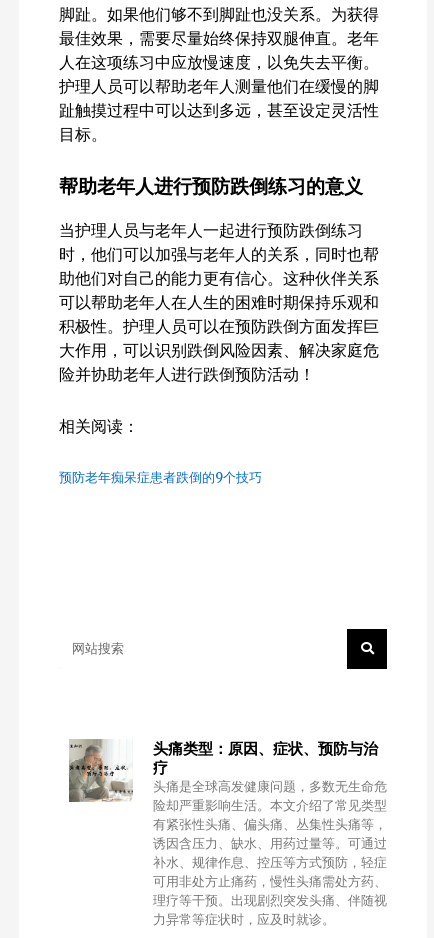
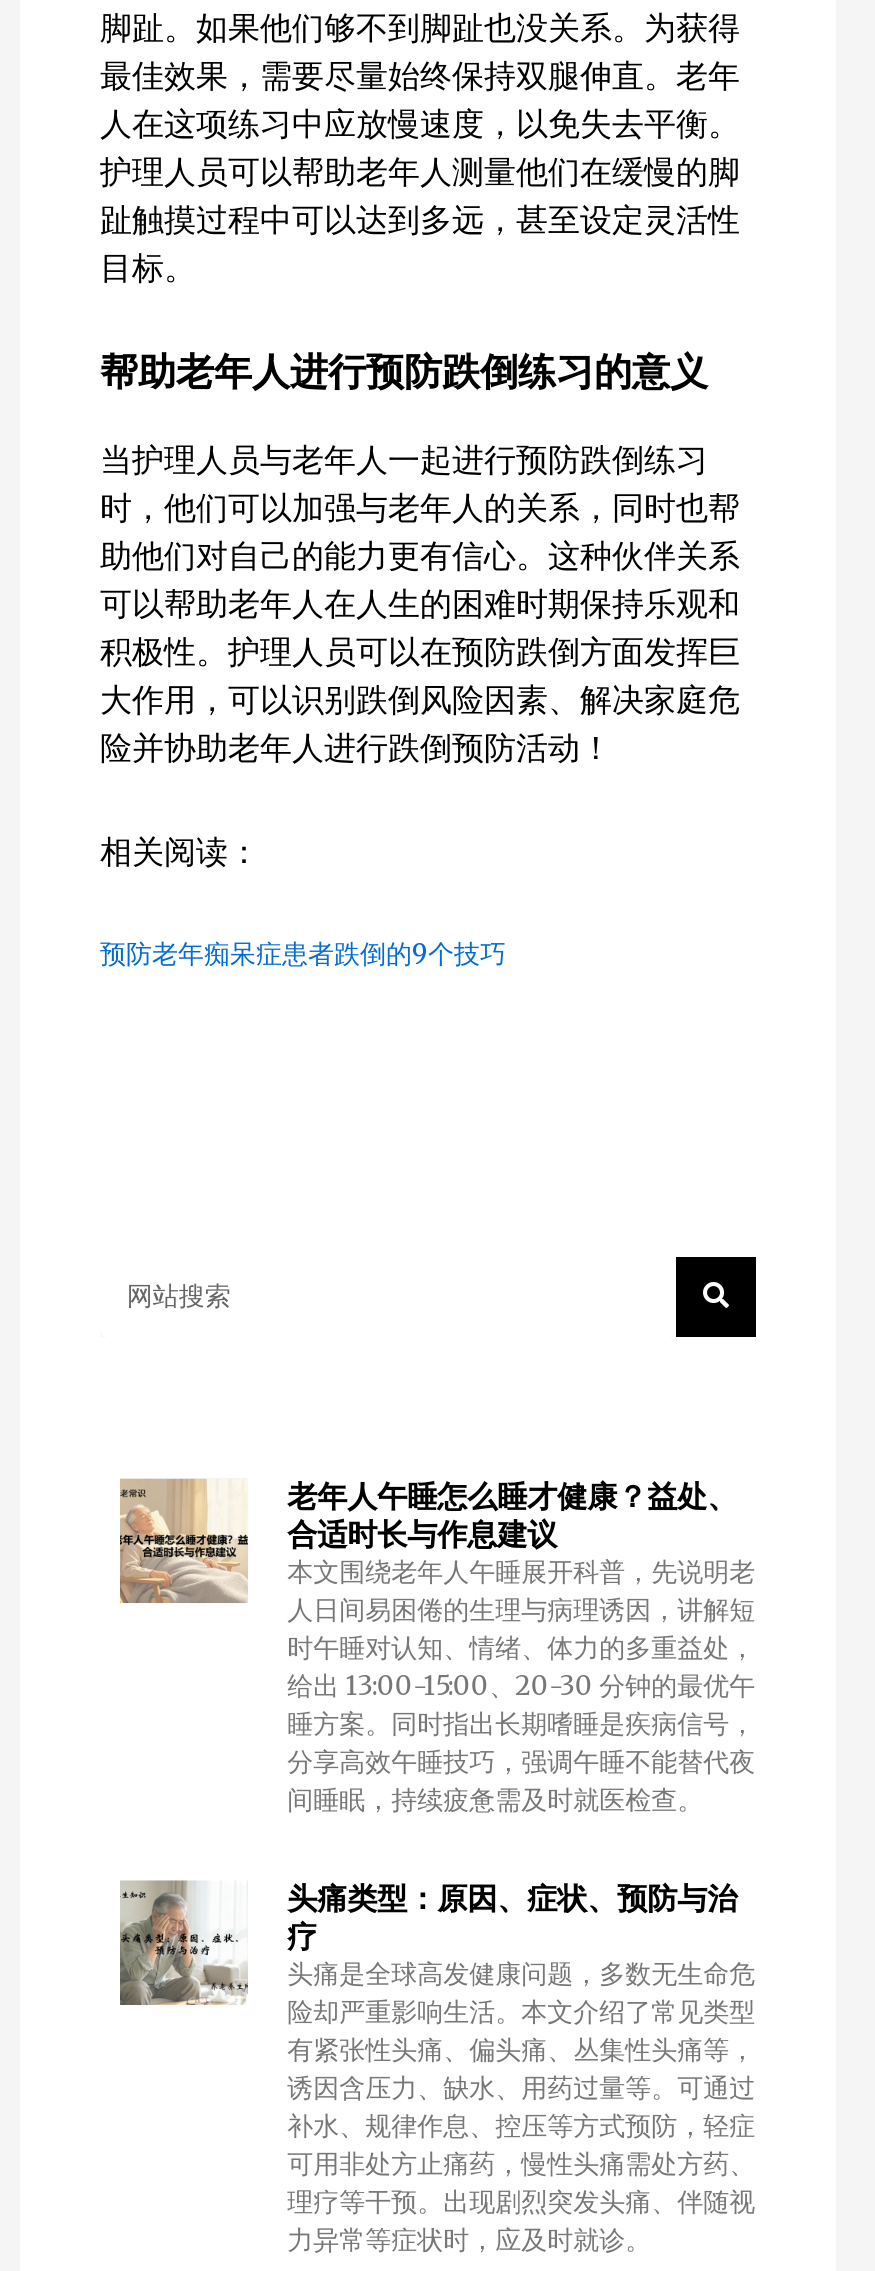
+ [image]
+ 老年人午睡怎么睡才健康？益处、
+ 合适时长与作息建议
+ 本文围绕老年人午睡展开科普，先说明老
+ 人日间易困倦的生理与病理诱因，讲解短
+ 时午睡对认知、情绪、体力的多重益处，
+ 给出 13:00-15:00、20-30 分钟的最优午
+ 睡方案。同时指出长期嗜睡是疾病信号，
+ 分享高效午睡技巧，强调午睡不能替代夜
+ 间睡眠，持续疲惫需及时就医检查。
